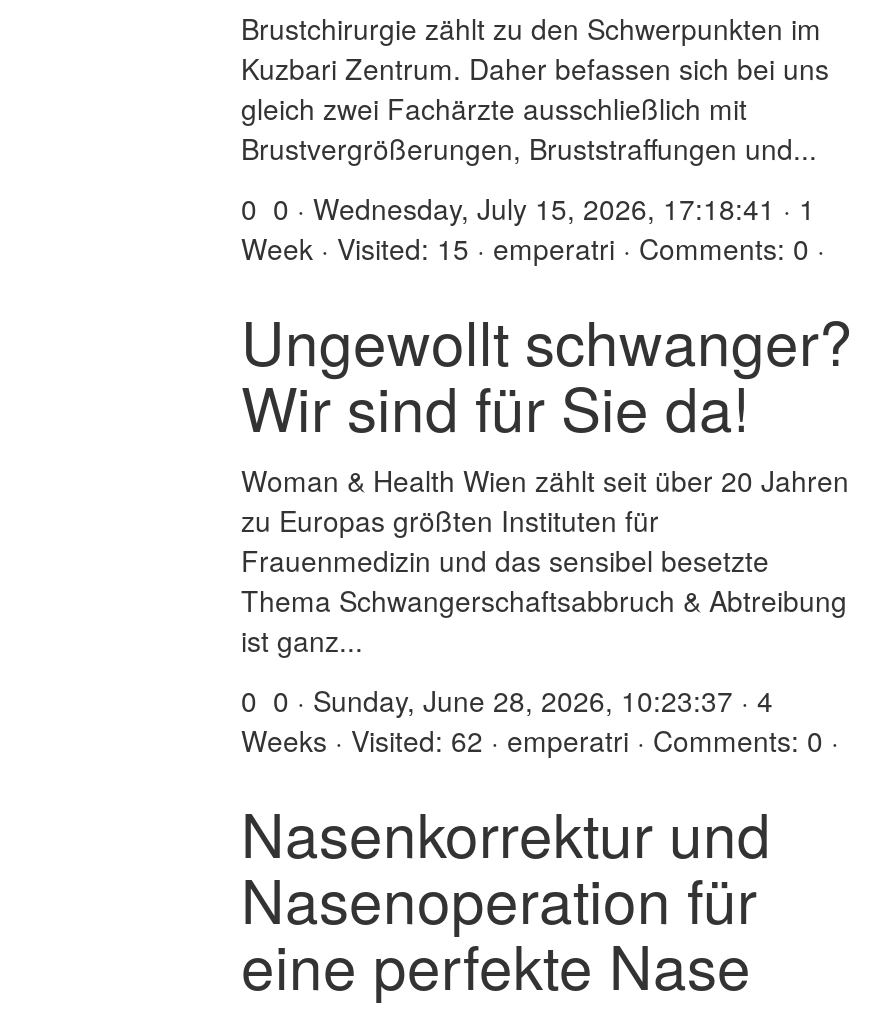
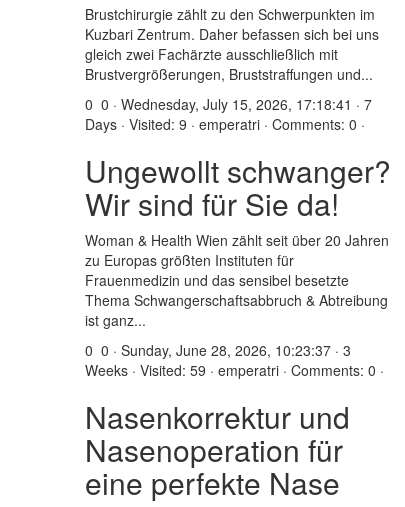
- 0 0 · Wednesday, July 15, 2026, 17:18:41 · 1
+ 0 0 · Wednesday, July 15, 2026, 17:18:41 · 7

- Week · Visited: 15 · emperatri · Comments: 0 ·
+ Days · Visited: 9 · emperatri · Comments: 0 ·

- 0 0 · Sunday, June 28, 2026, 10:23:37 · 4
+ 0 0 · Sunday, June 28, 2026, 10:23:37 · 3

- Weeks · Visited: 62 · emperatri · Comments: 0 ·
+ Weeks · Visited: 59 · emperatri · Comments: 0 ·
